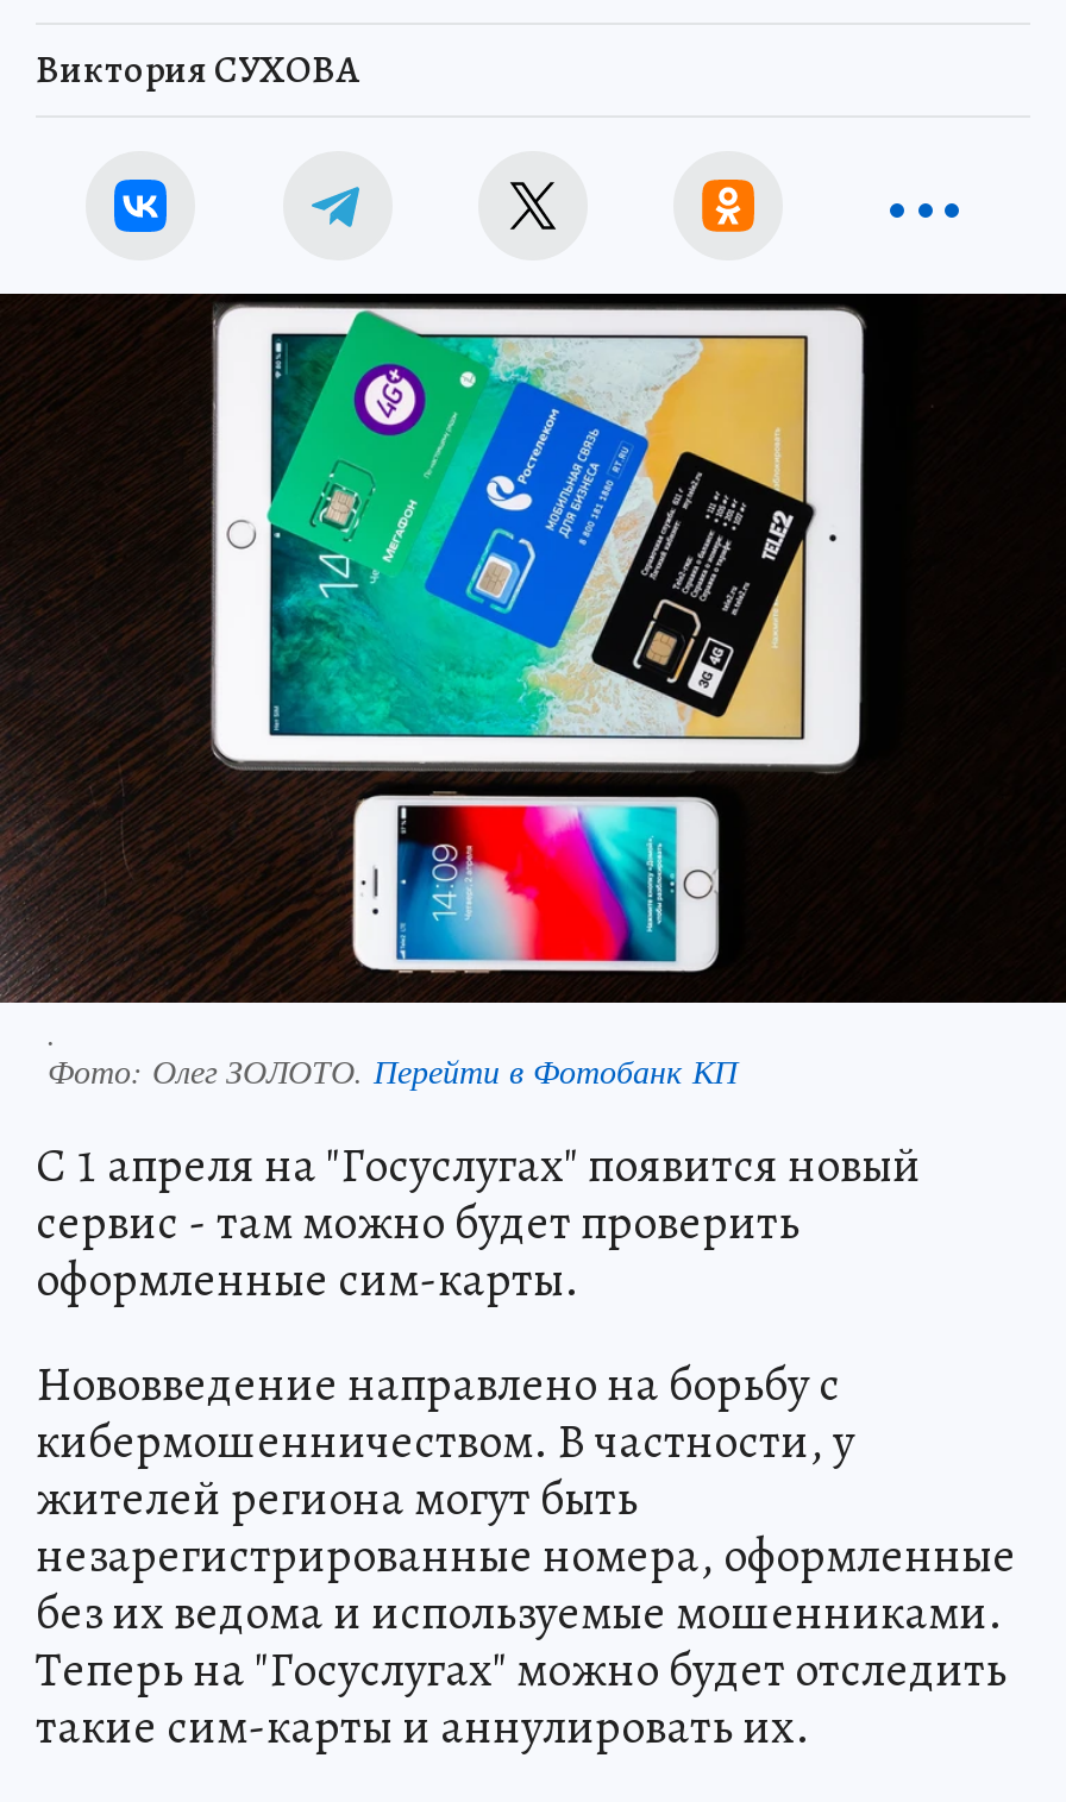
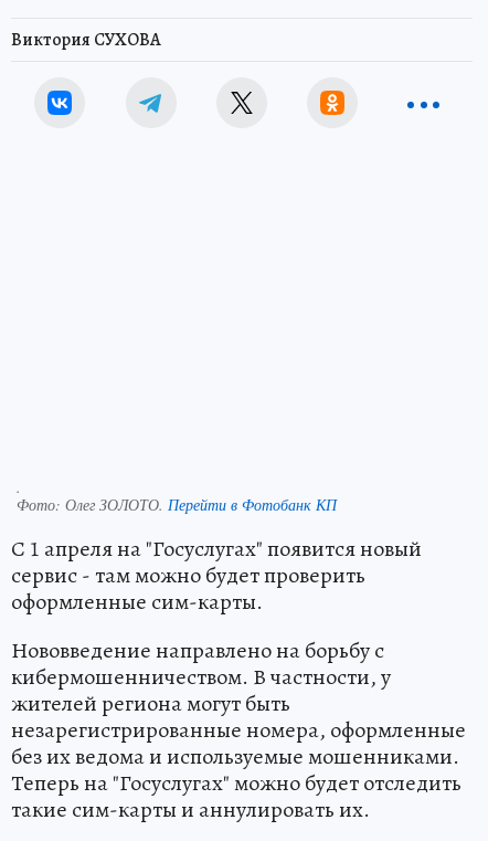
- [image]
